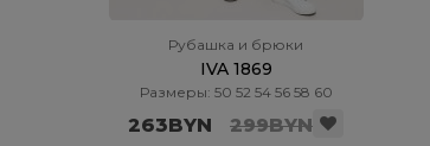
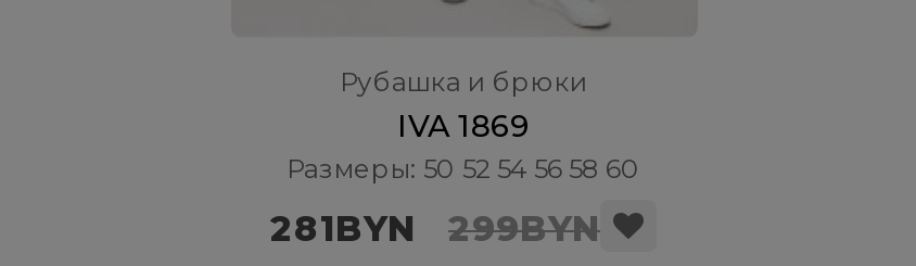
- 263BYN 299BYN
+ 281BYN 299BYN
